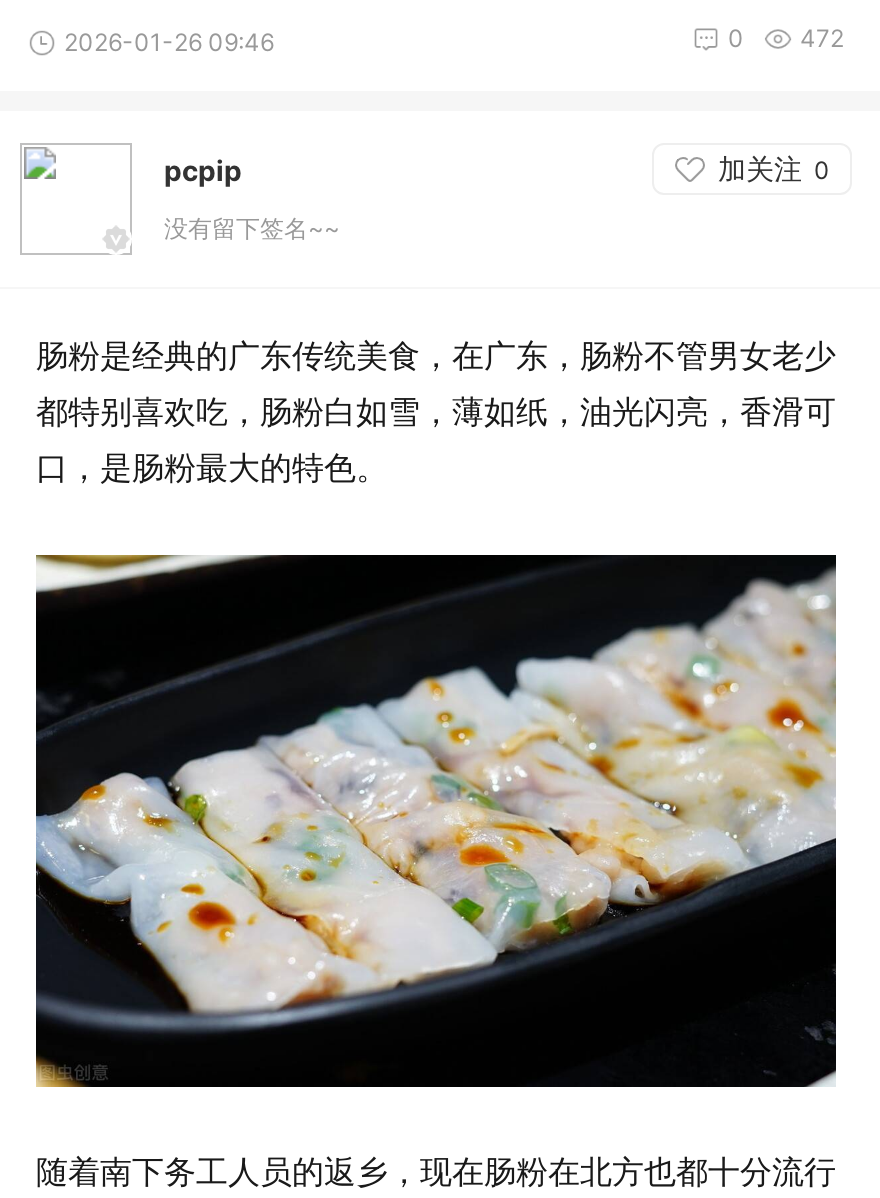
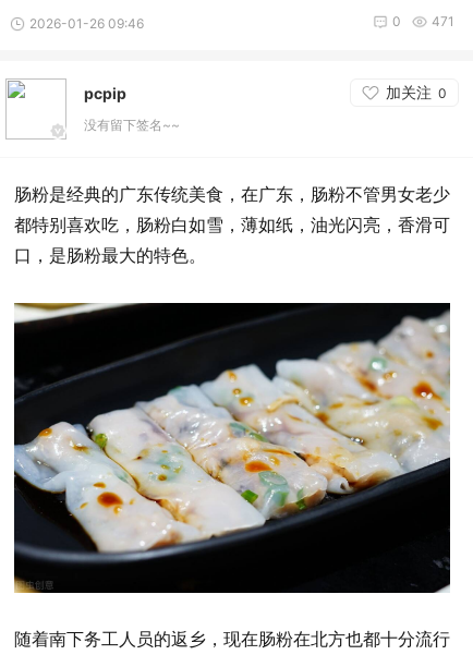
- 0 472
+ 0 471
